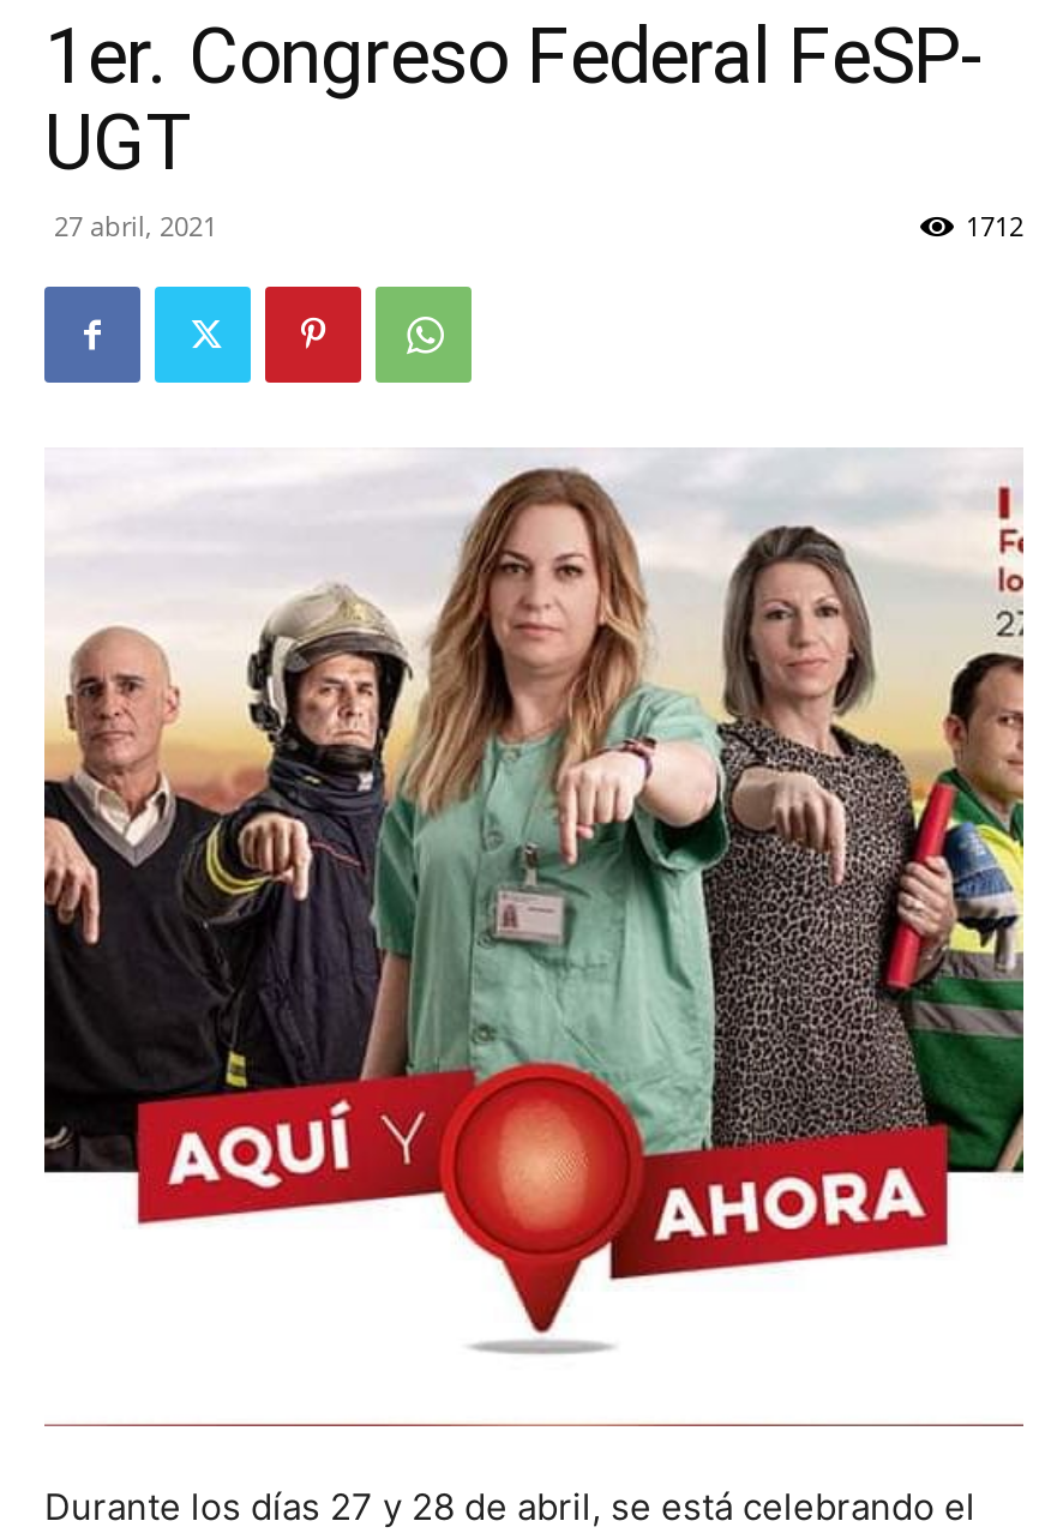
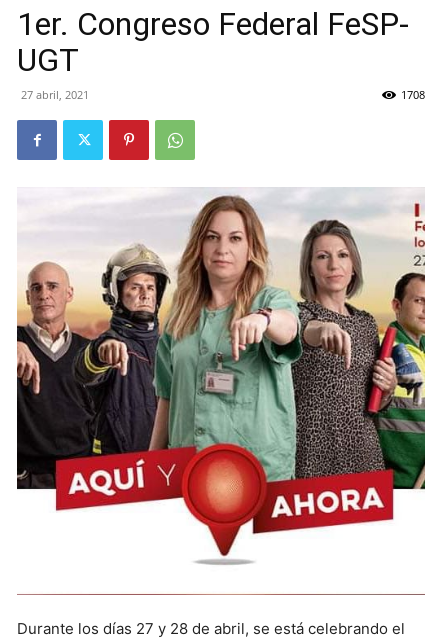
- 1712
+ 1708
